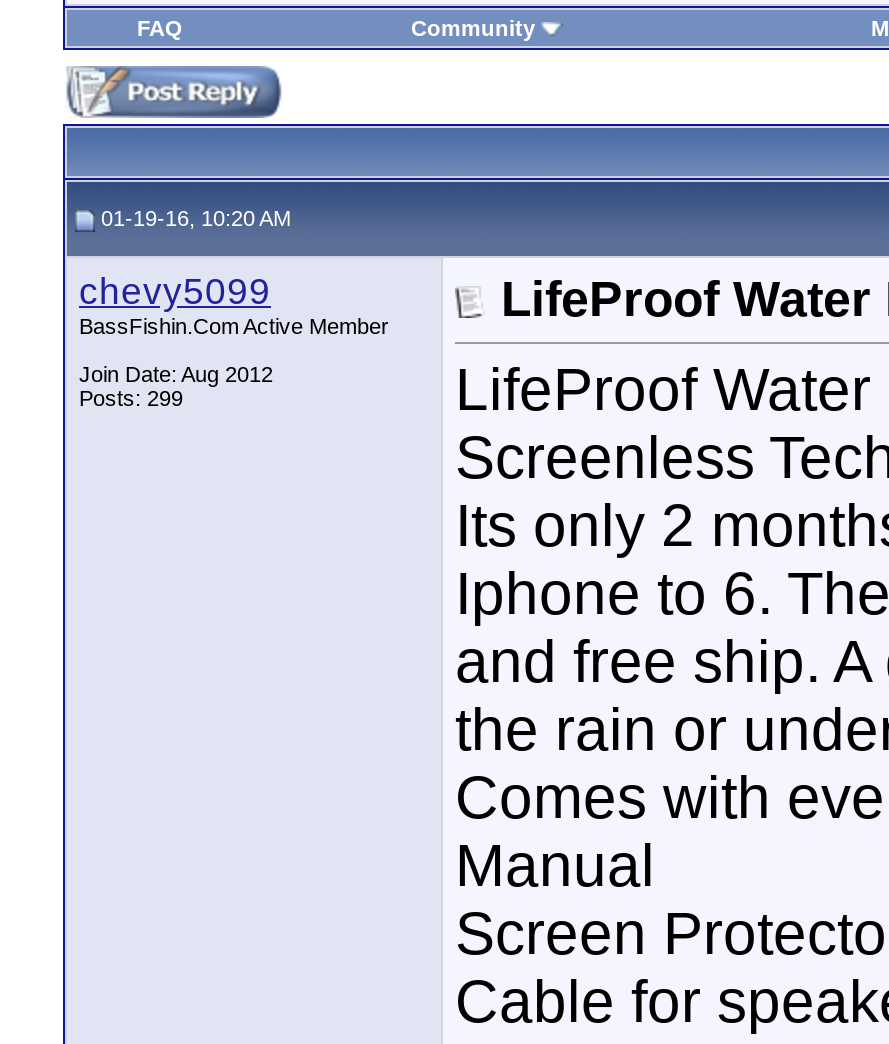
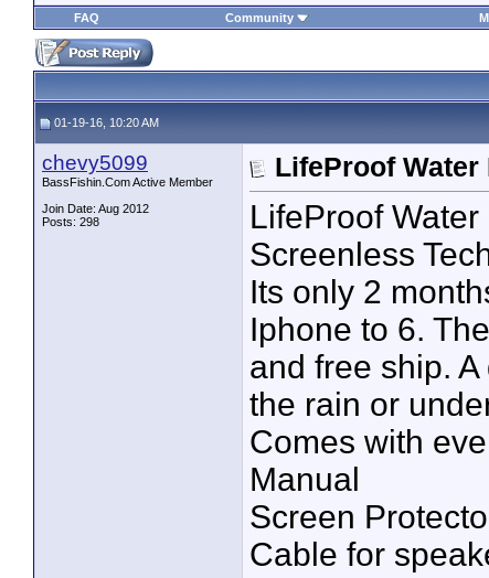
- Posts: 299
+ Posts: 298
